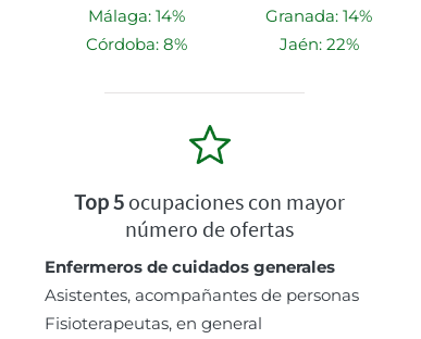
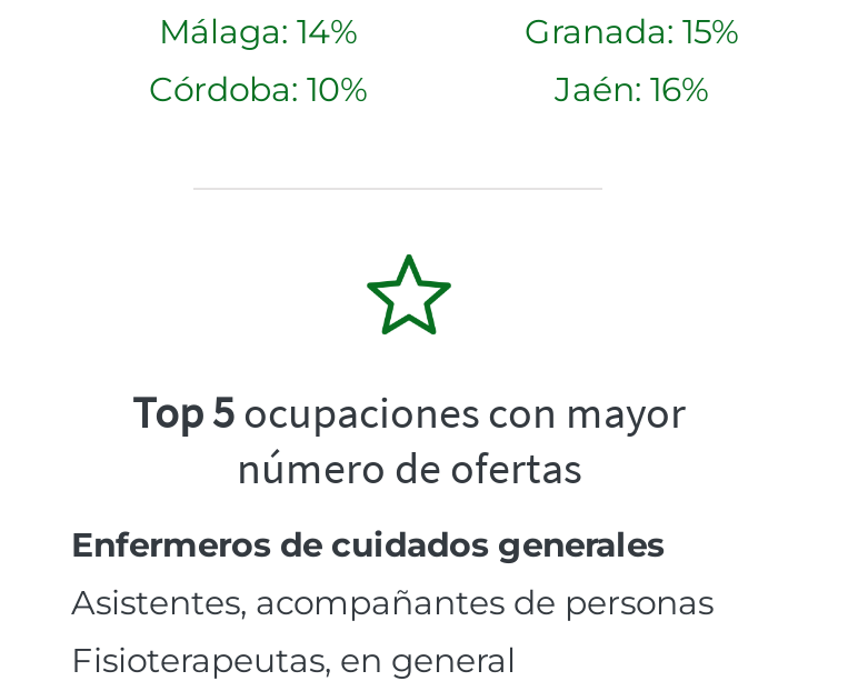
- Granada: 14%
+ Granada: 15%

- Córdoba: 8%
+ Córdoba: 10%

- Jaén: 22%
+ Jaén: 16%
